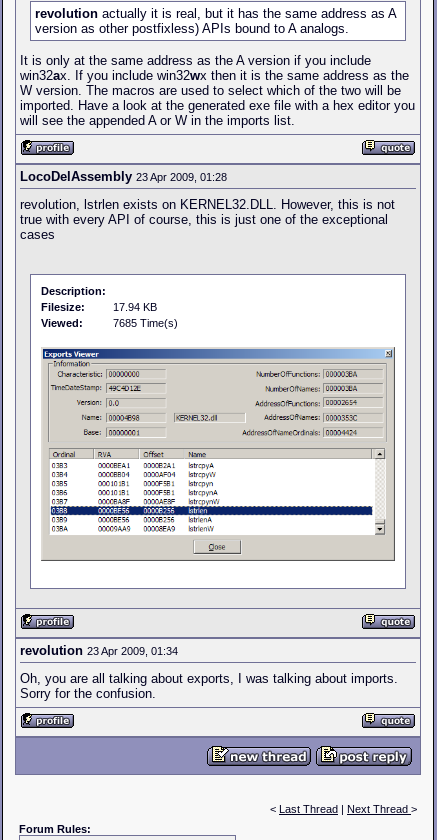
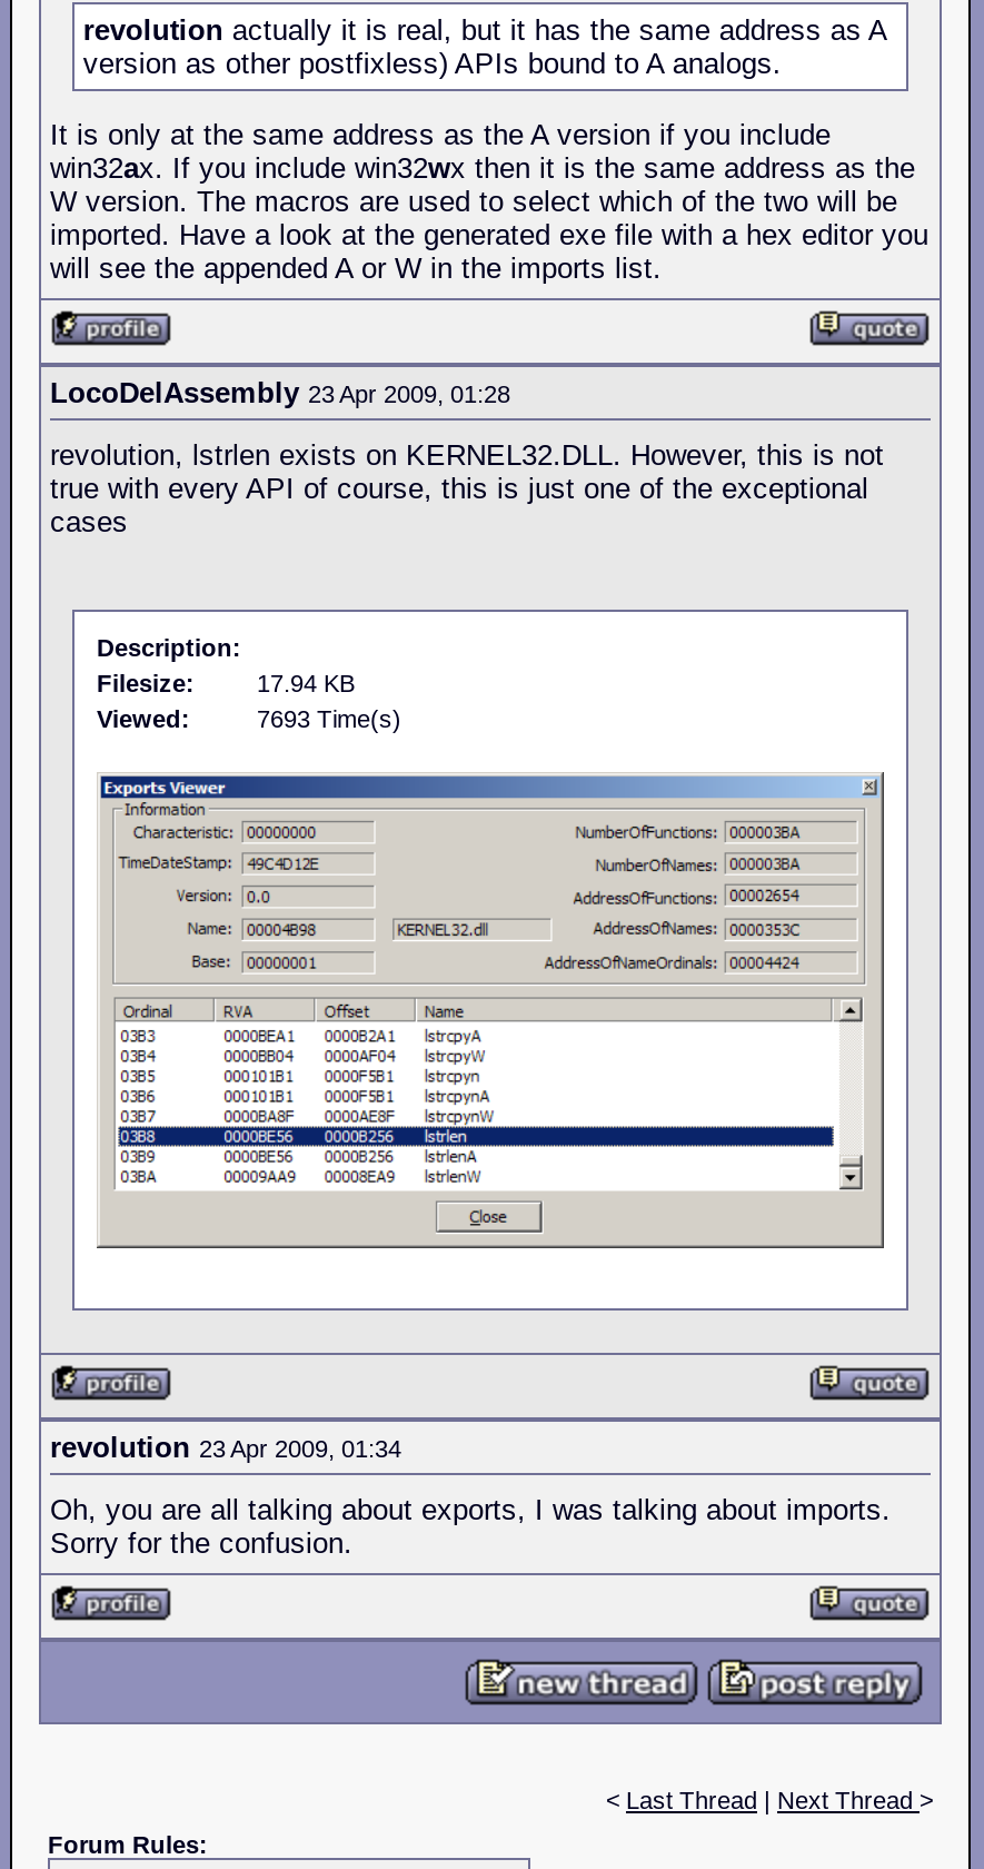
- 7685 Time(s)
+ 7693 Time(s)
